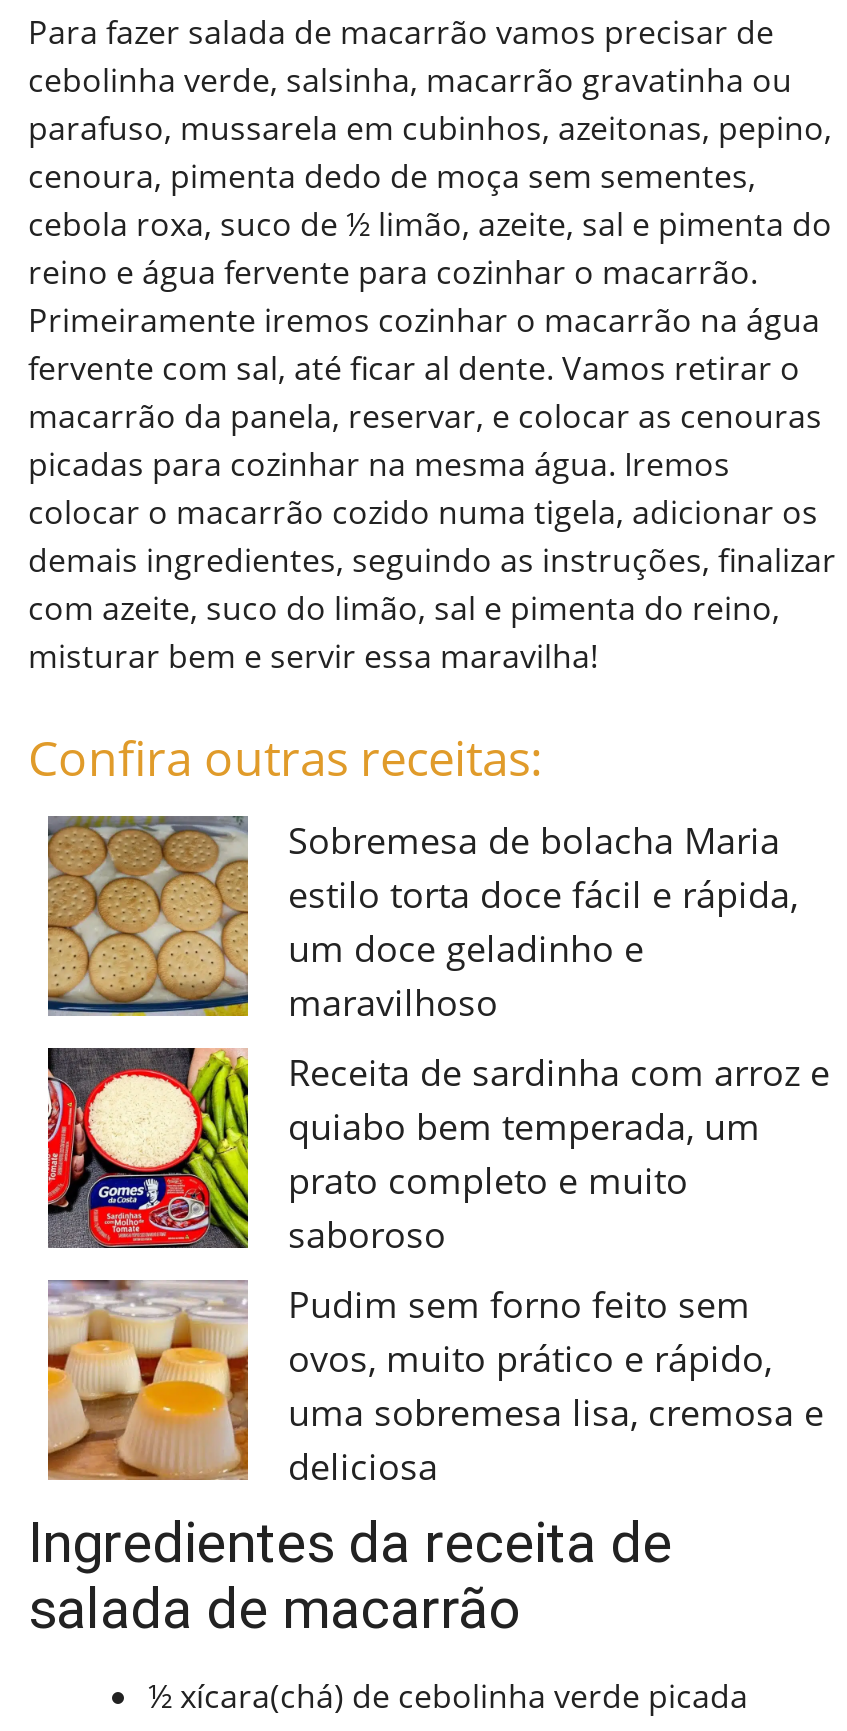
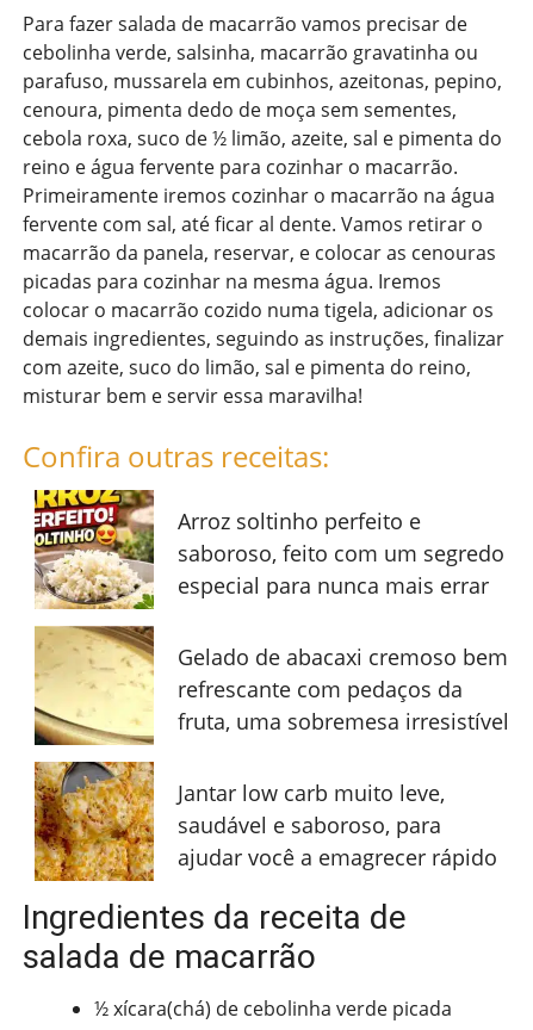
- [image]
- Sobremesa de bolacha Maria
- estilo torta doce fácil e rápida,
- um doce geladinho e
- maravilhoso
+ [image]
+ Arroz soltinho perfeito e
+ saboroso, feito com um segredo
+ especial para nunca mais errar

- [image]
- Receita de sardinha com arroz e
- quiabo bem temperada, um
- prato completo e muito
- saboroso
+ [image]
+ Gelado de abacaxi cremoso bem
+ refrescante com pedaços da
+ fruta, uma sobremesa irresistível

- [image]
- Pudim sem forno feito sem
- ovos, muito prático e rápido,
- uma sobremesa lisa, cremosa e
- deliciosa
+ [image]
+ Jantar low carb muito leve,
+ saudável e saboroso, para
+ ajudar você a emagrecer rápido
